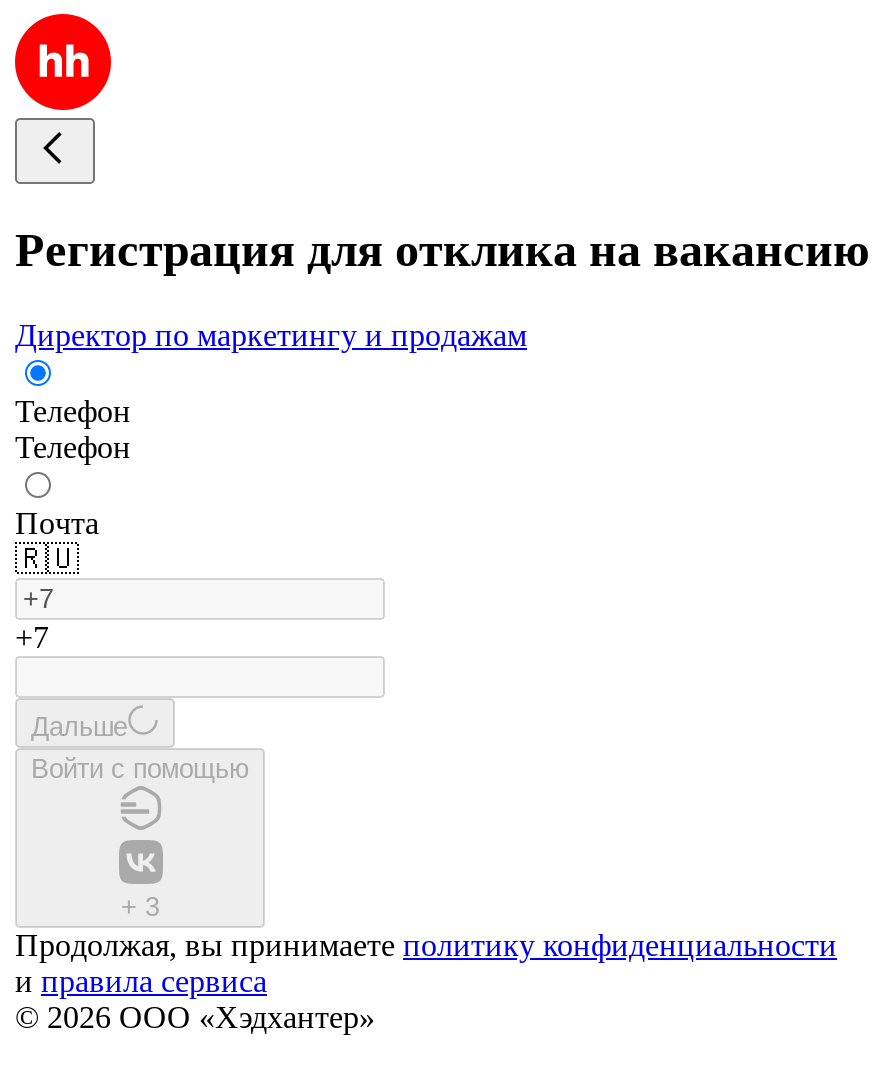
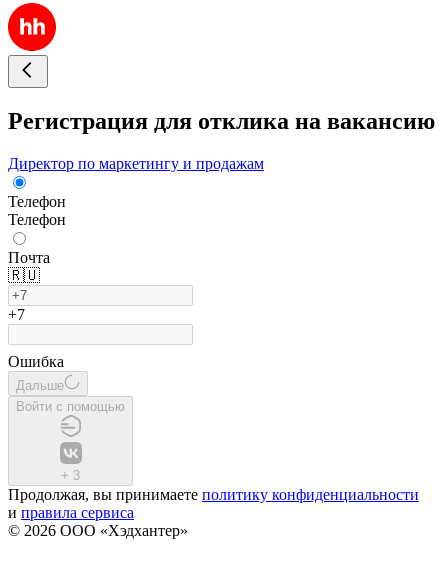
+ Ошибка
